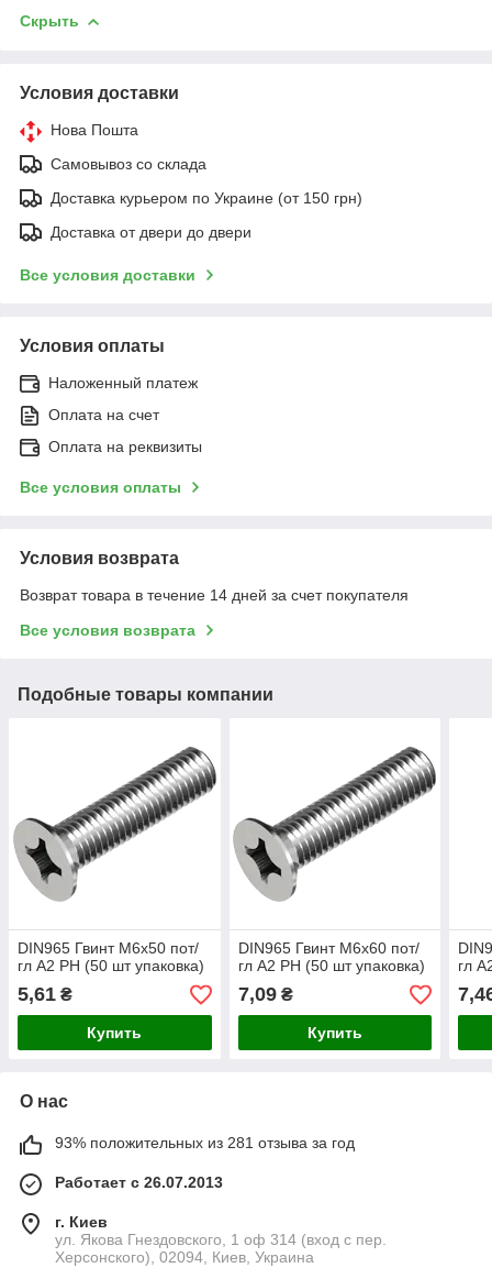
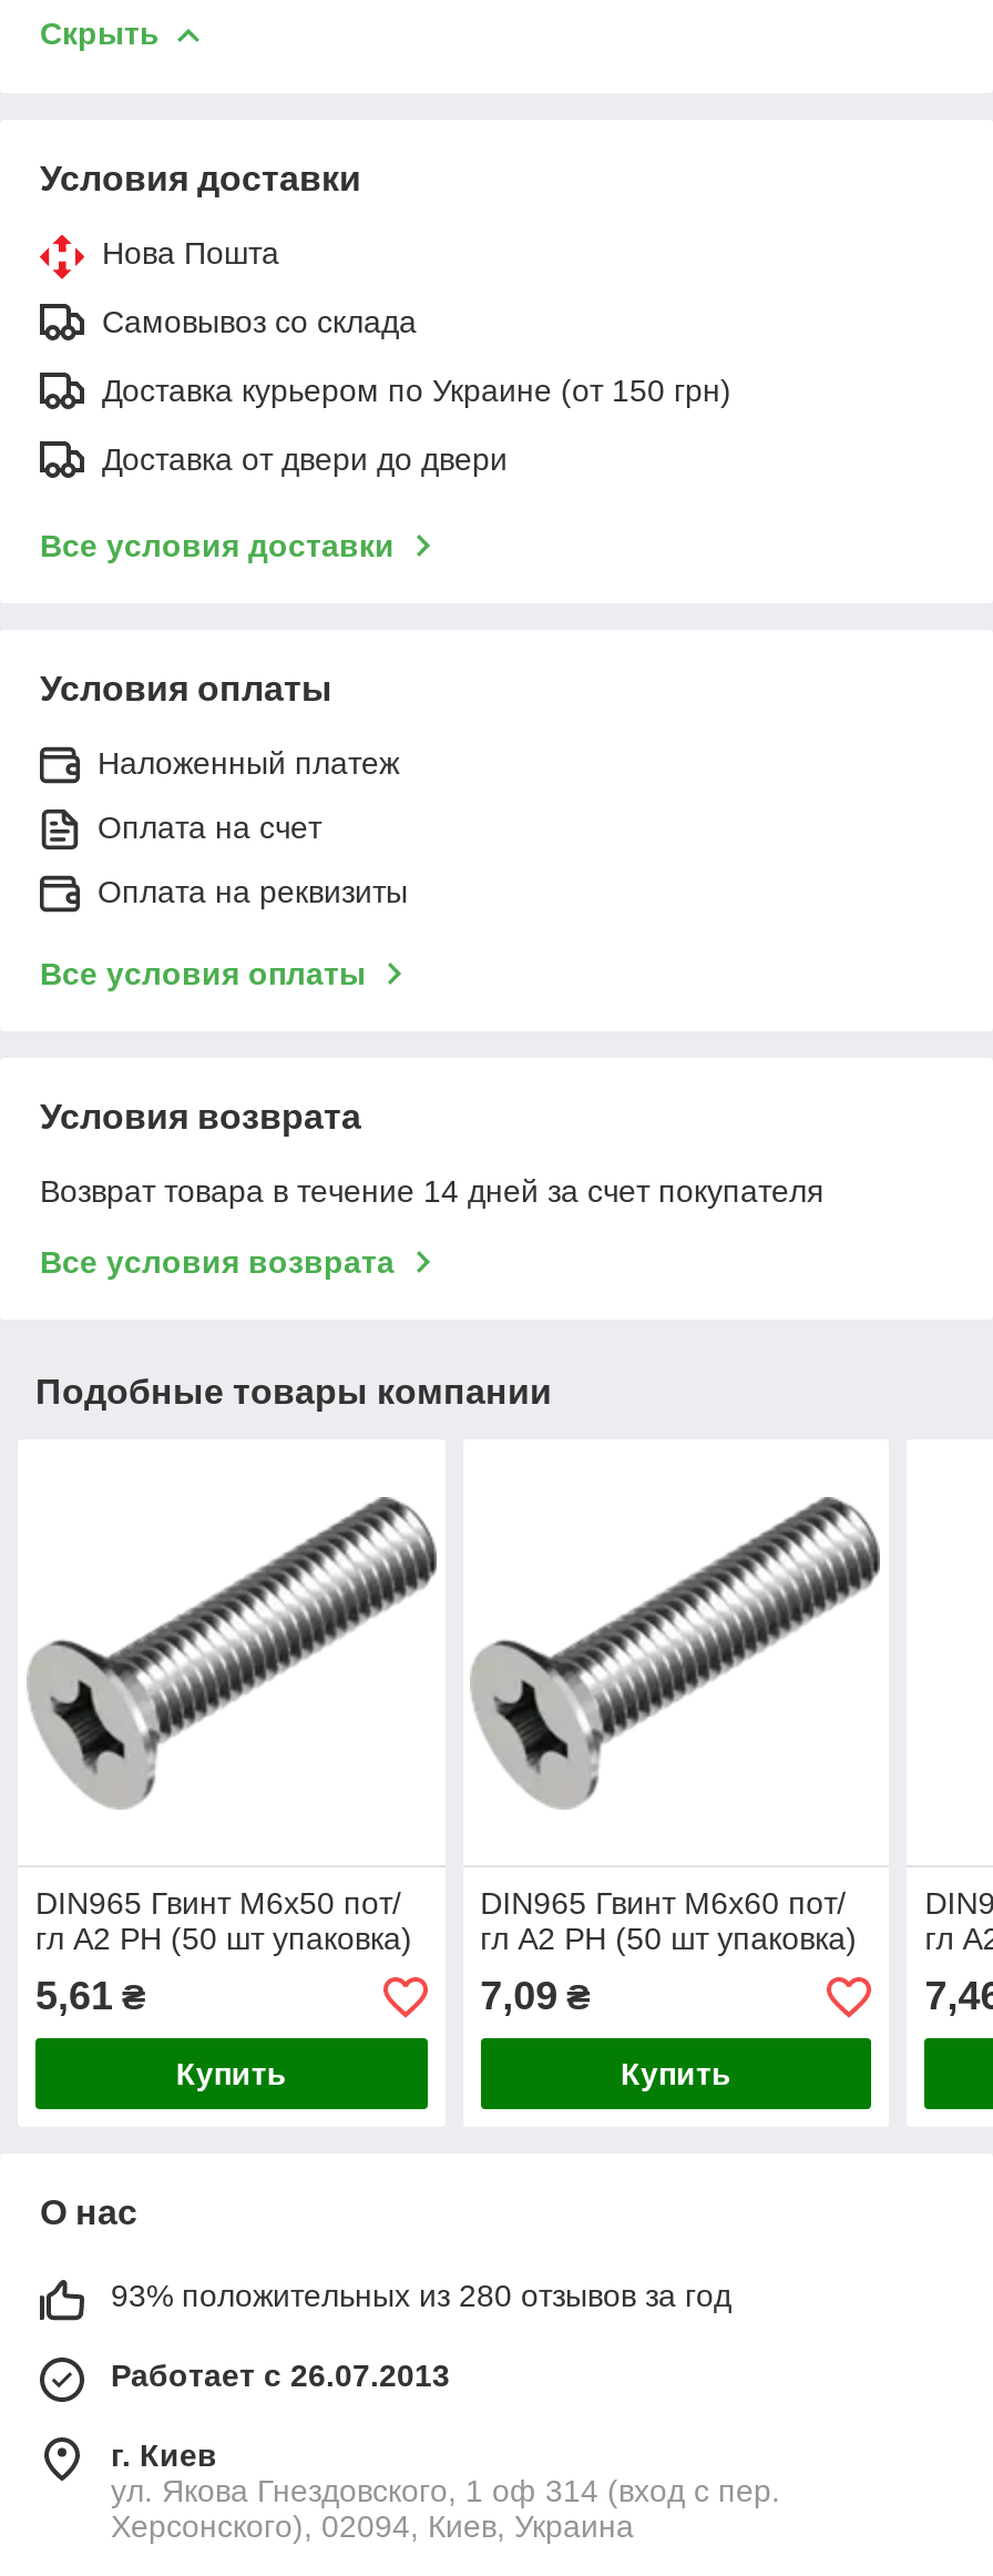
- 93% положительных из 281 отзыва за год
+ 93% положительных из 280 отзывов за год
